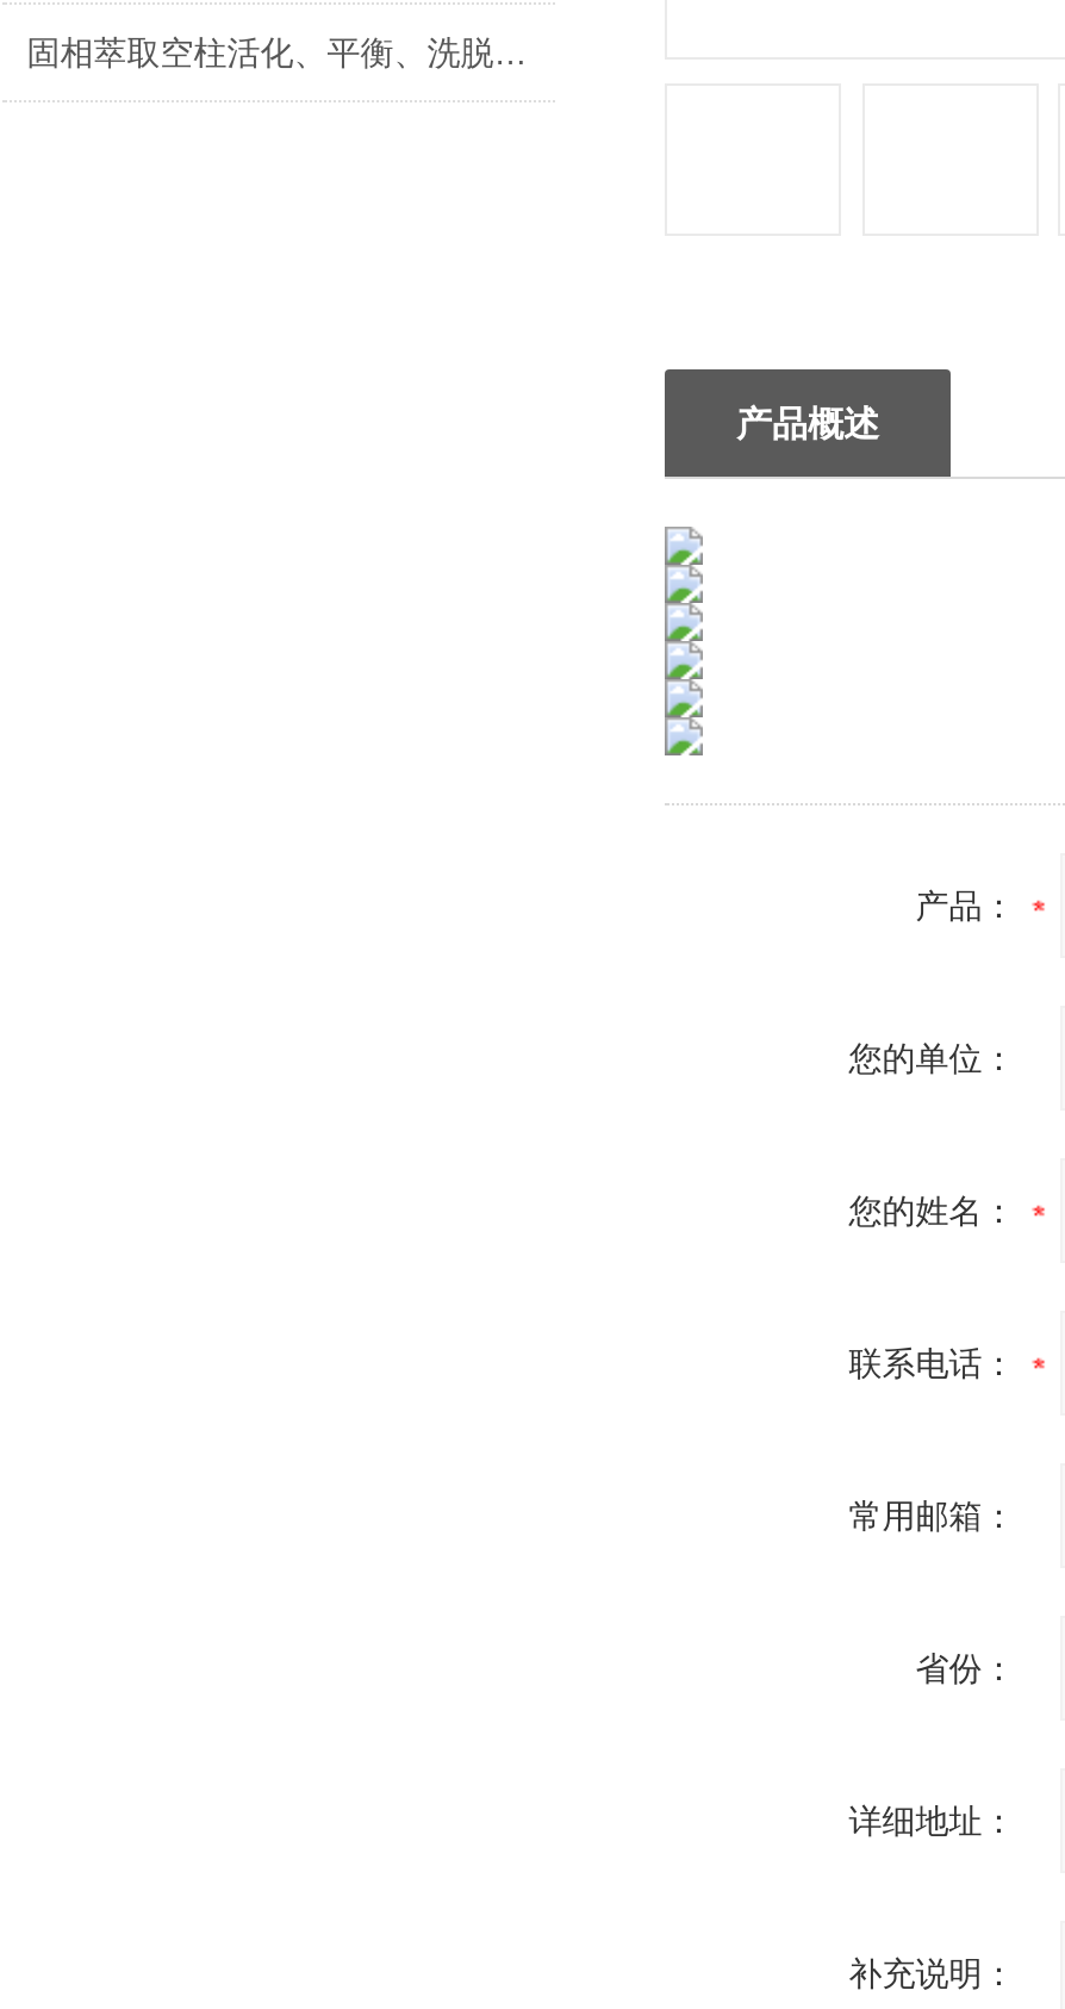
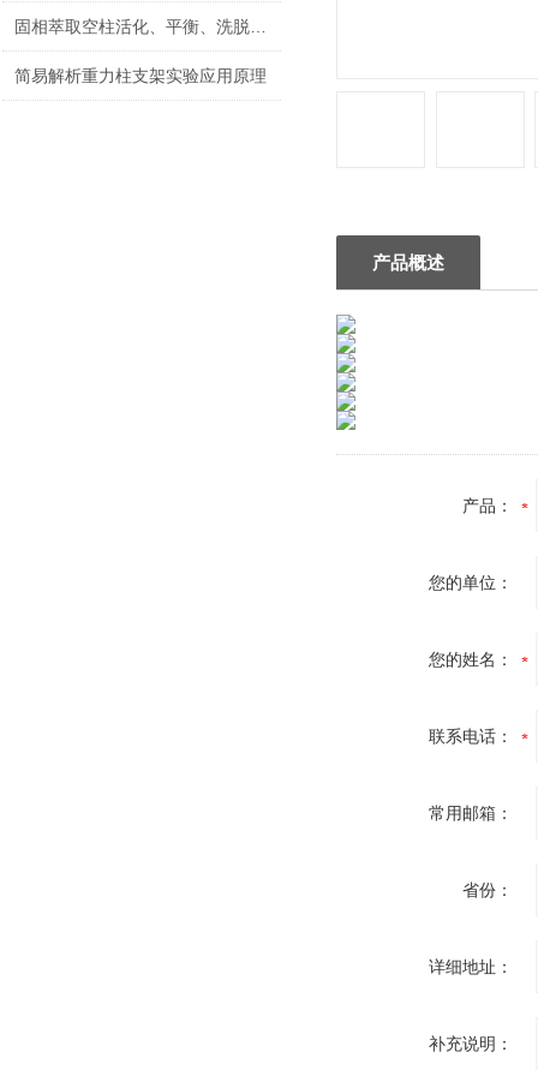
+ 简易解析重力柱支架实验应用原理
